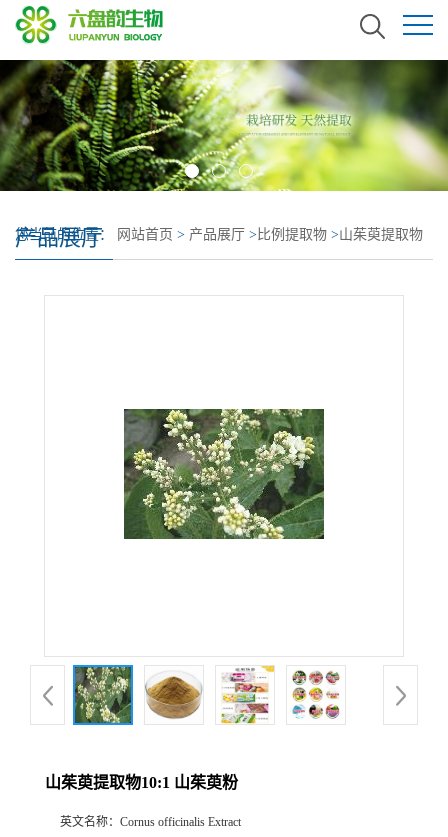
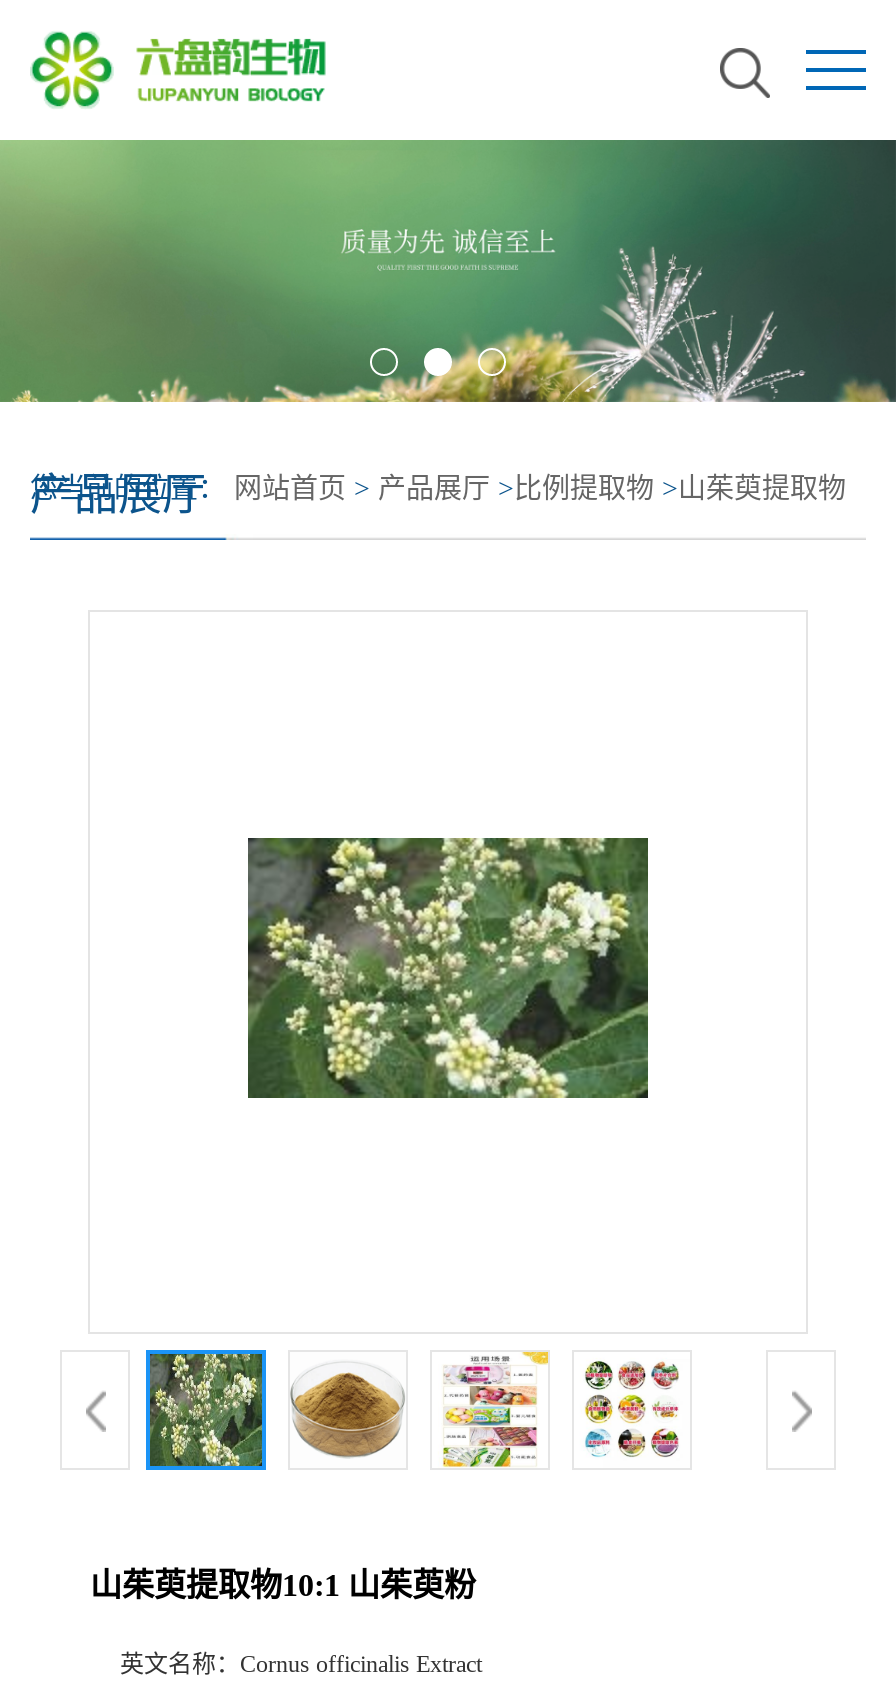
- [image]
+ [image]
